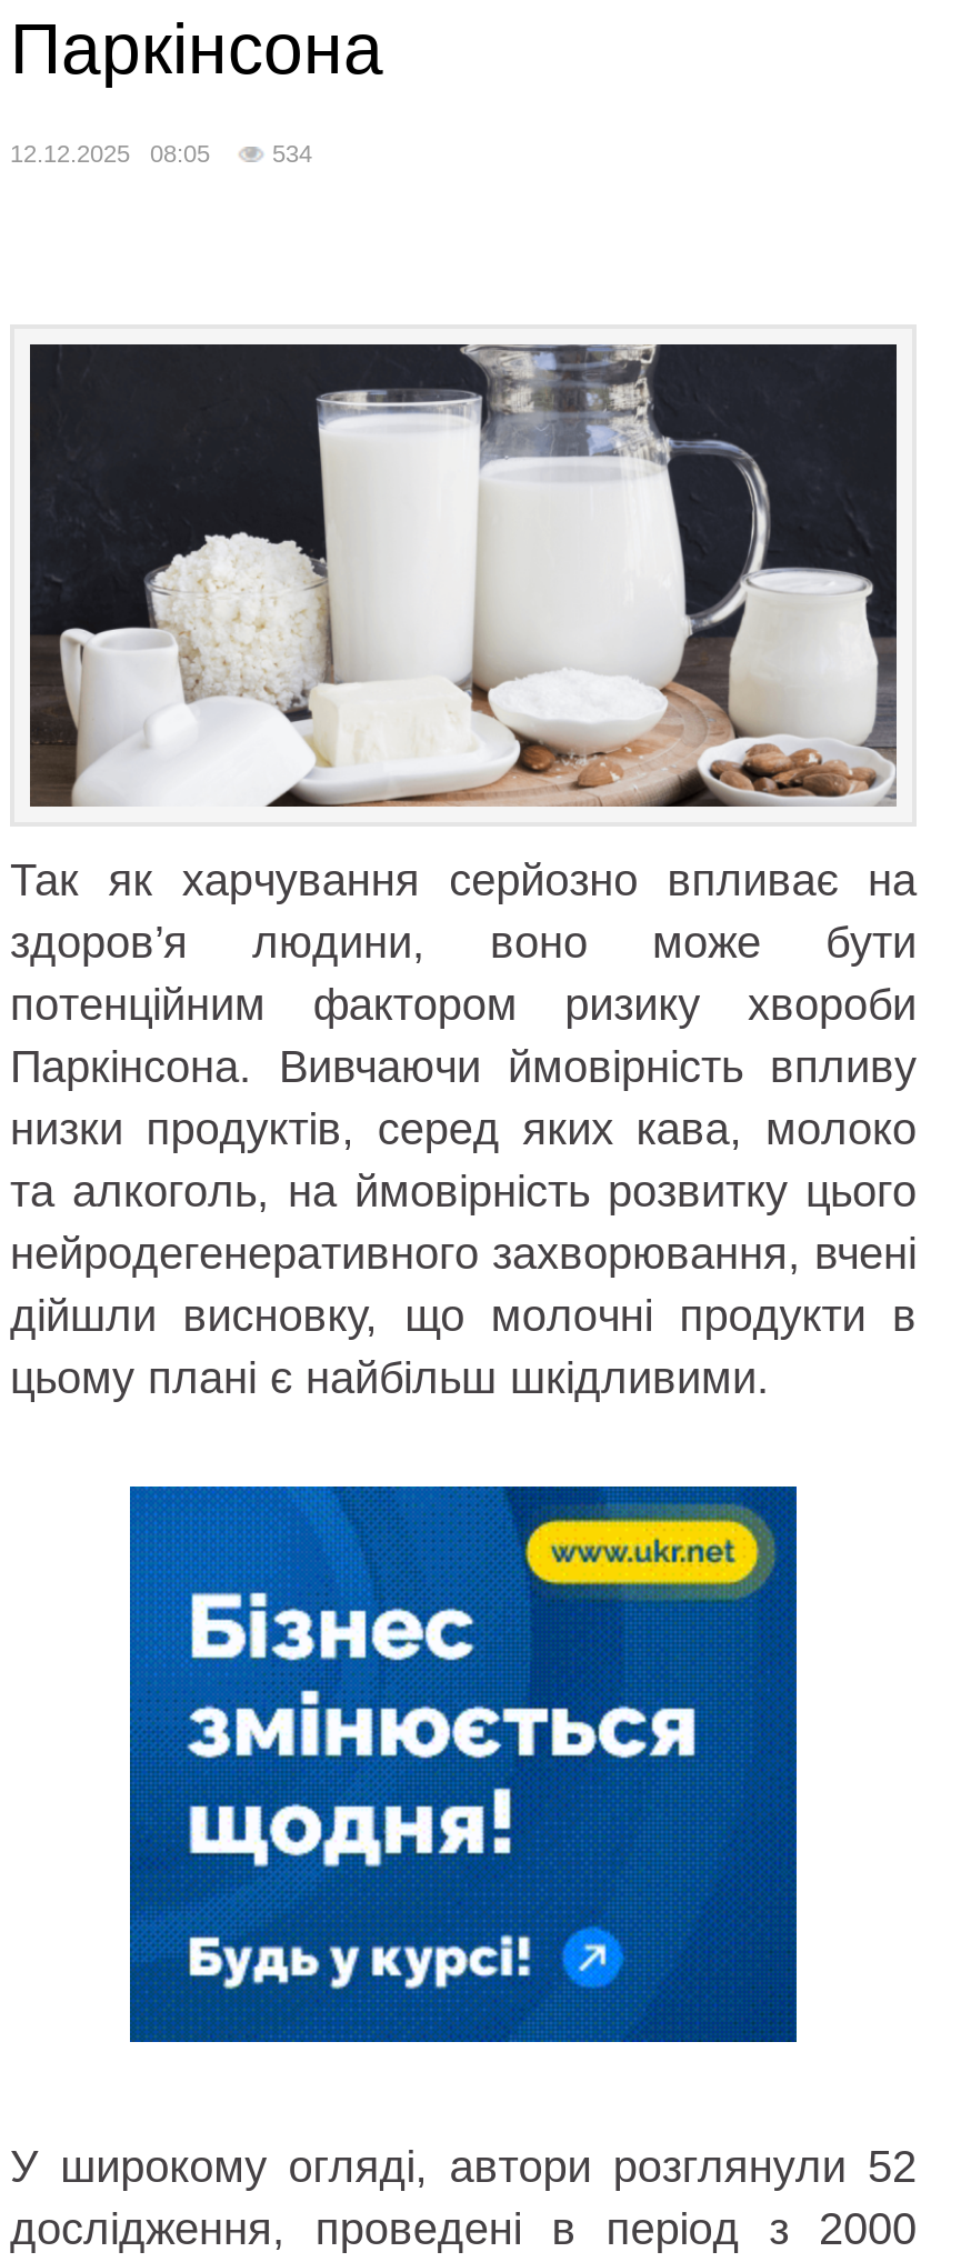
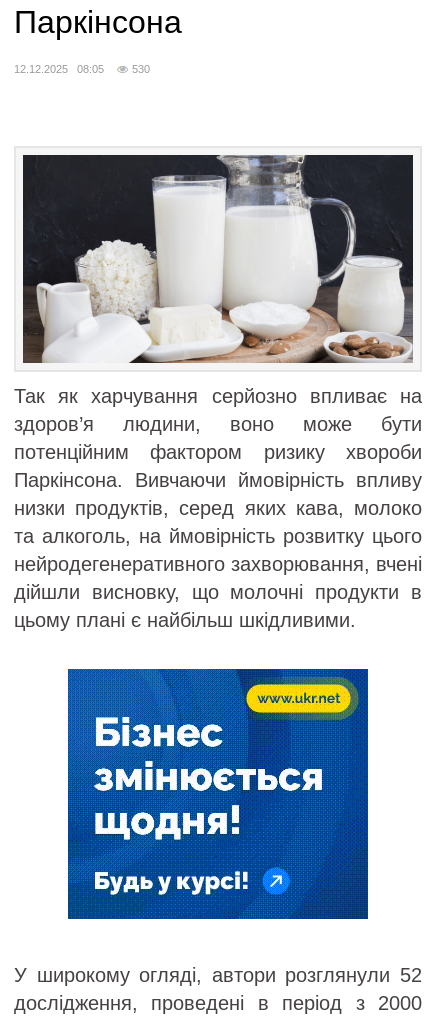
- 12.12.2025 08:05 534
+ 12.12.2025 08:05 530
